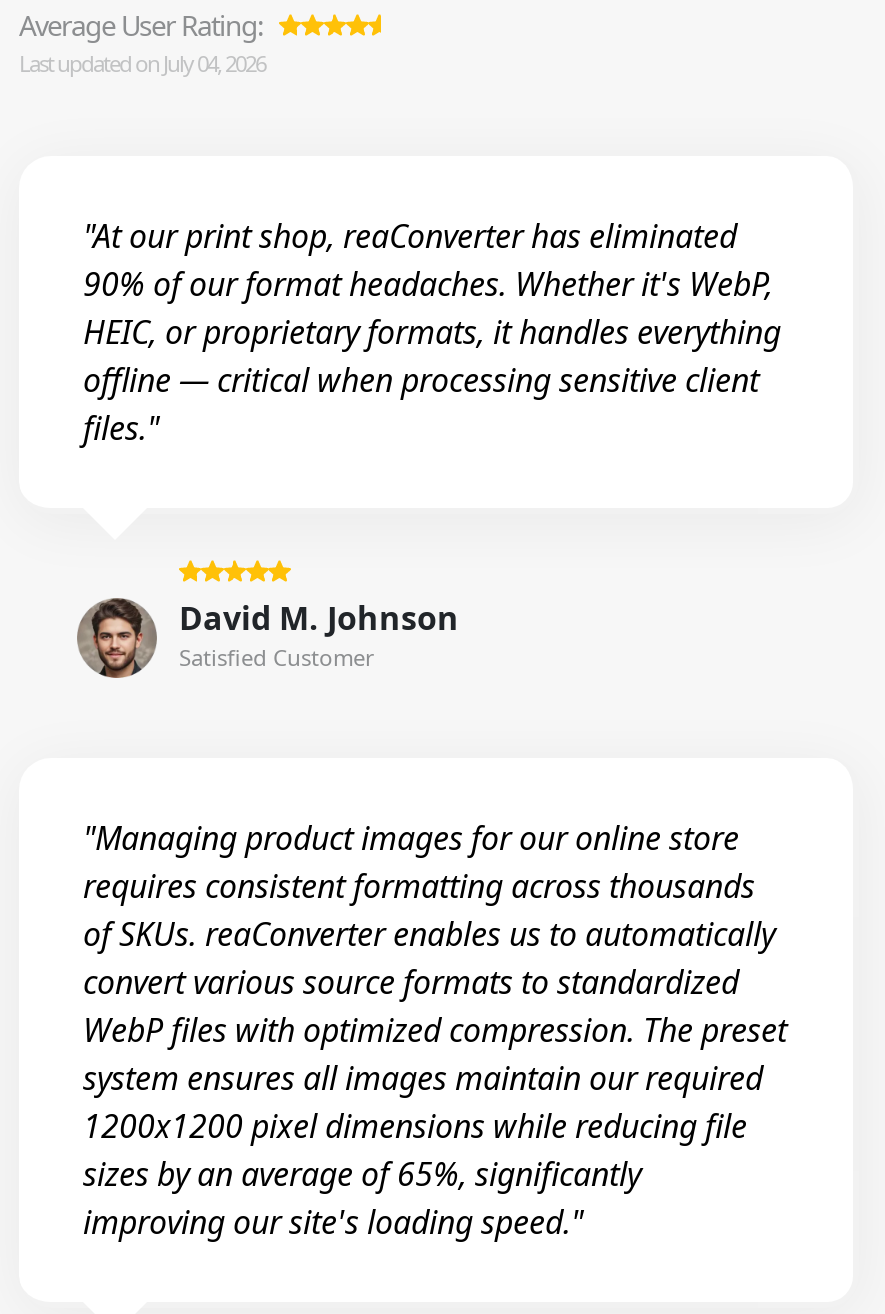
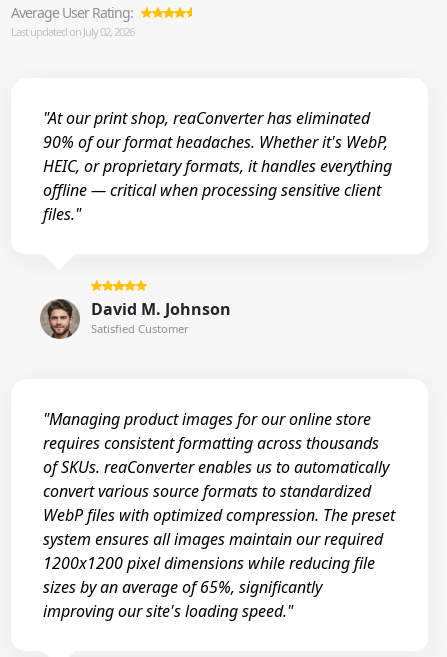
- Last updated on July 04, 2026
+ Last updated on July 02, 2026
